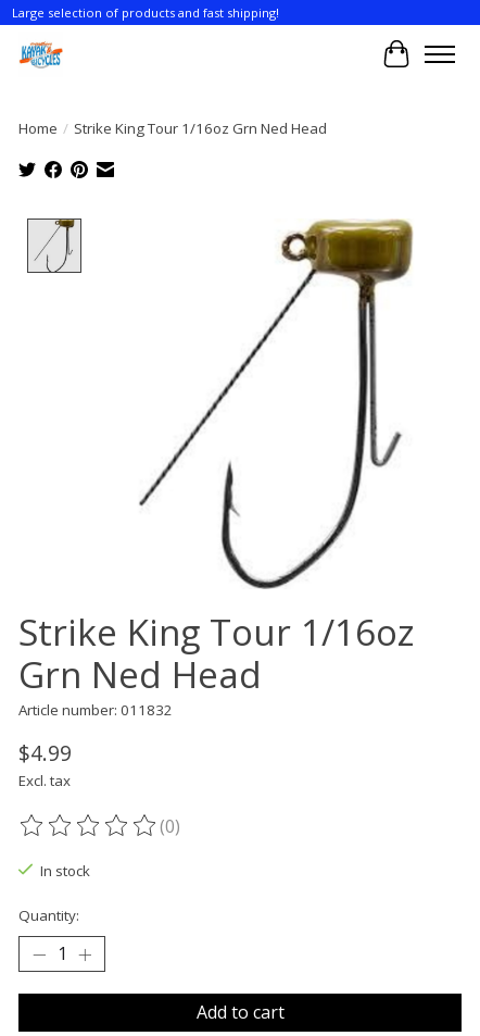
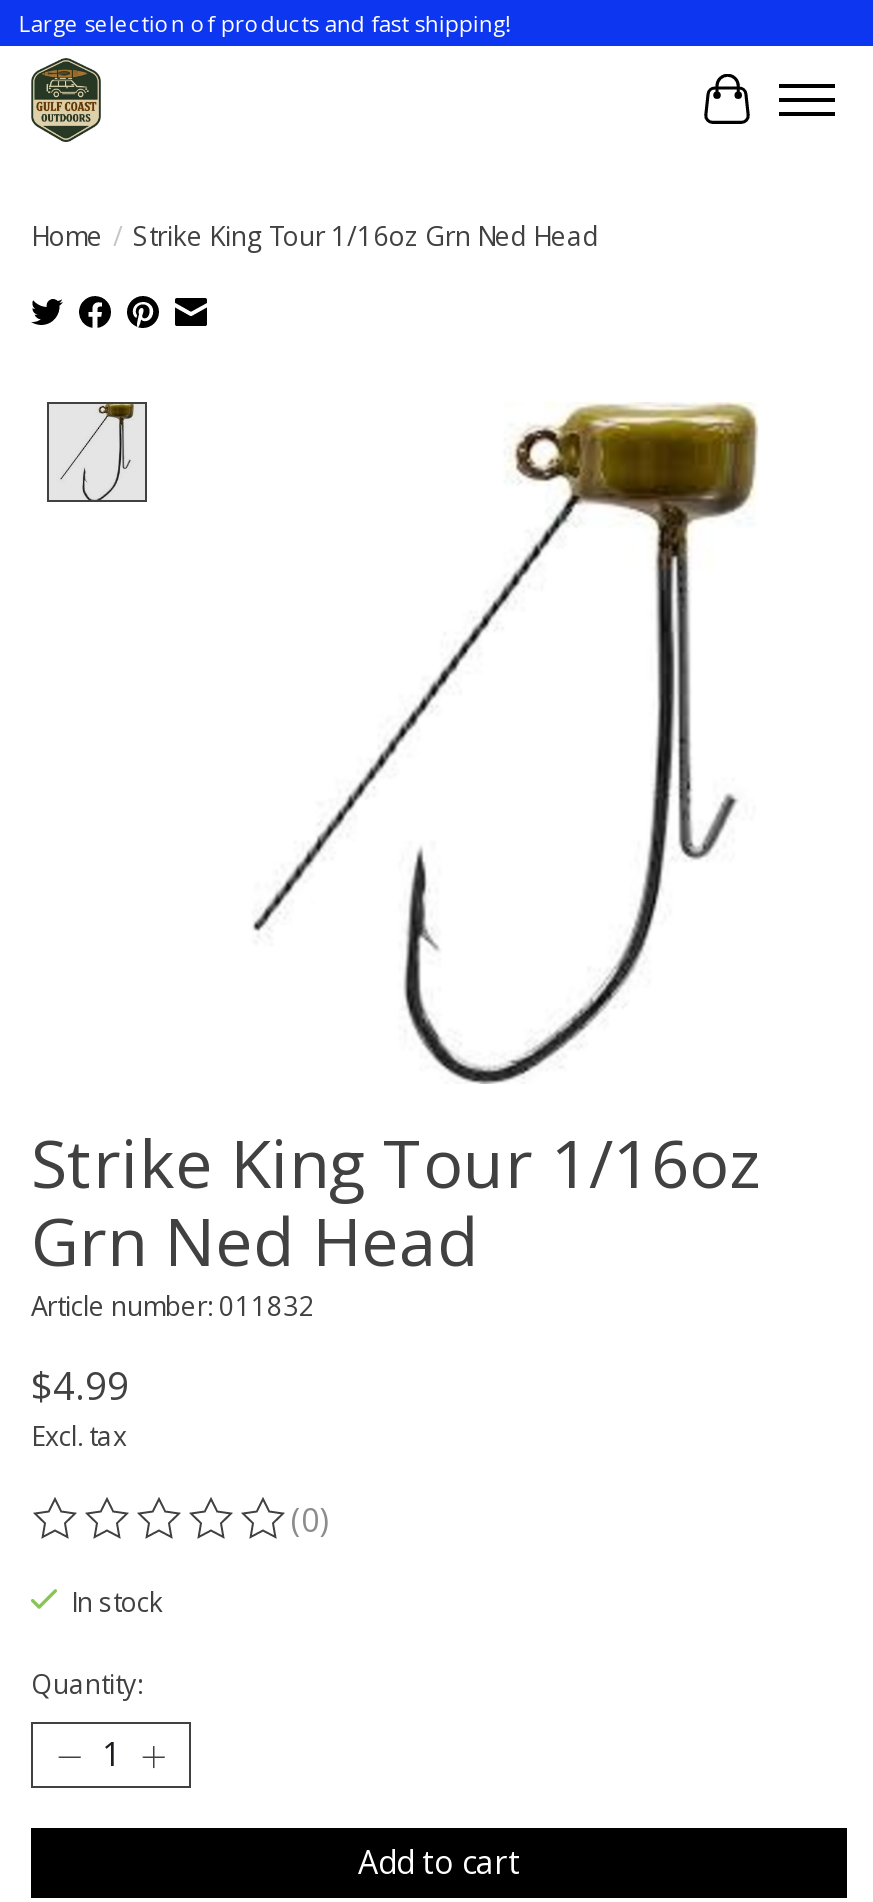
- [image]
+ [image]
